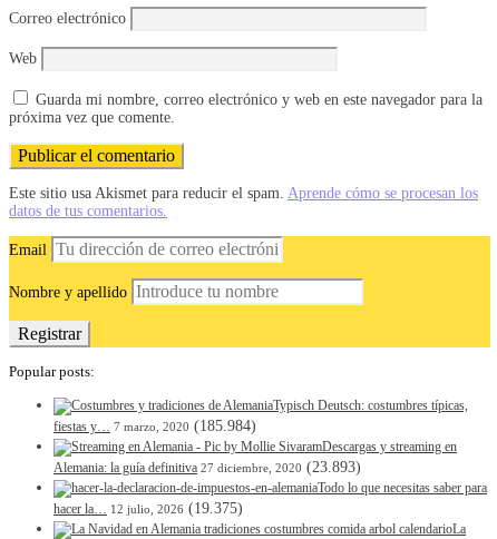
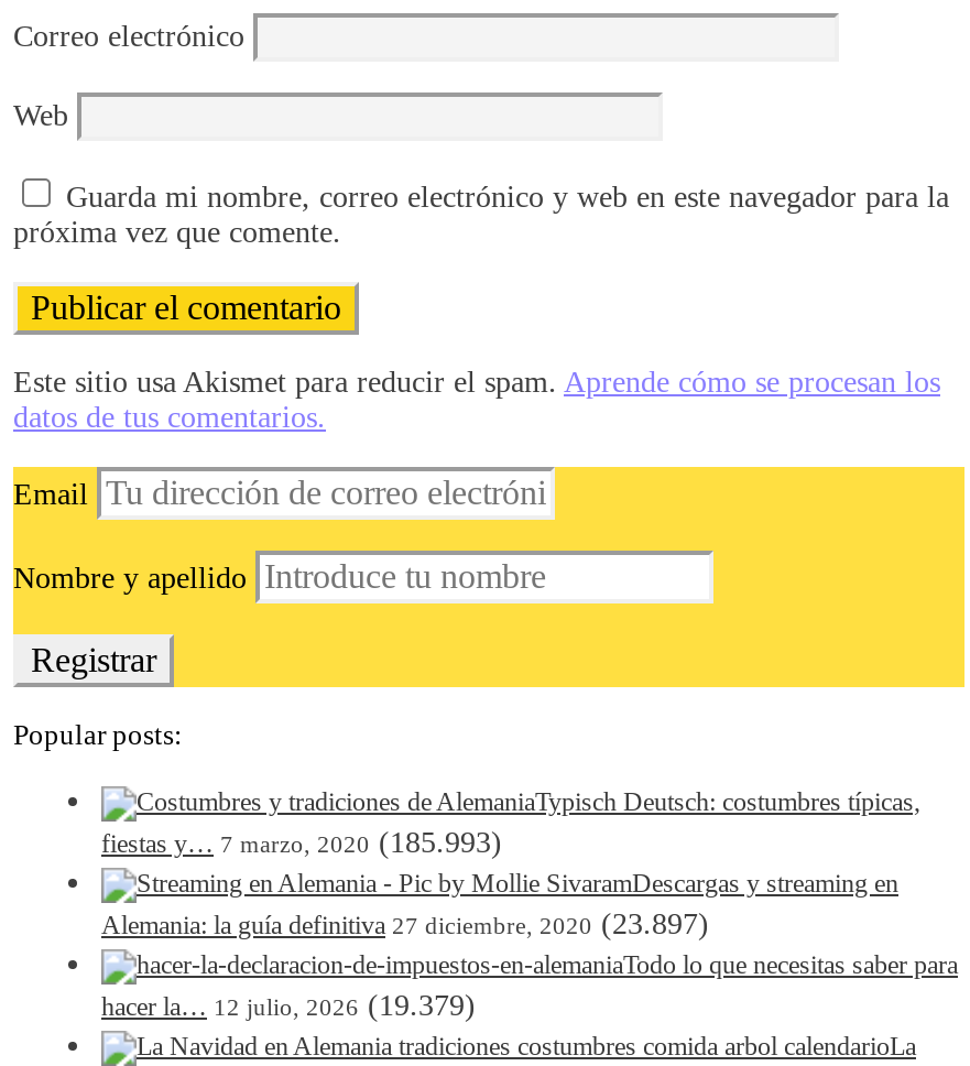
- fiestas y… 7 marzo, 2020 (185.984)
+ fiestas y… 7 marzo, 2020 (185.993)

- Alemania: la guía definitiva 27 diciembre, 2020 (23.893)
+ Alemania: la guía definitiva 27 diciembre, 2020 (23.897)

- hacer la… 12 julio, 2026 (19.375)
+ hacer la… 12 julio, 2026 (19.379)
